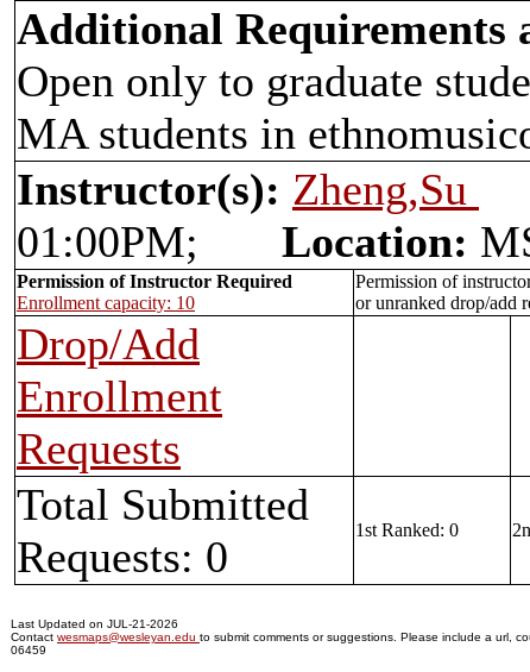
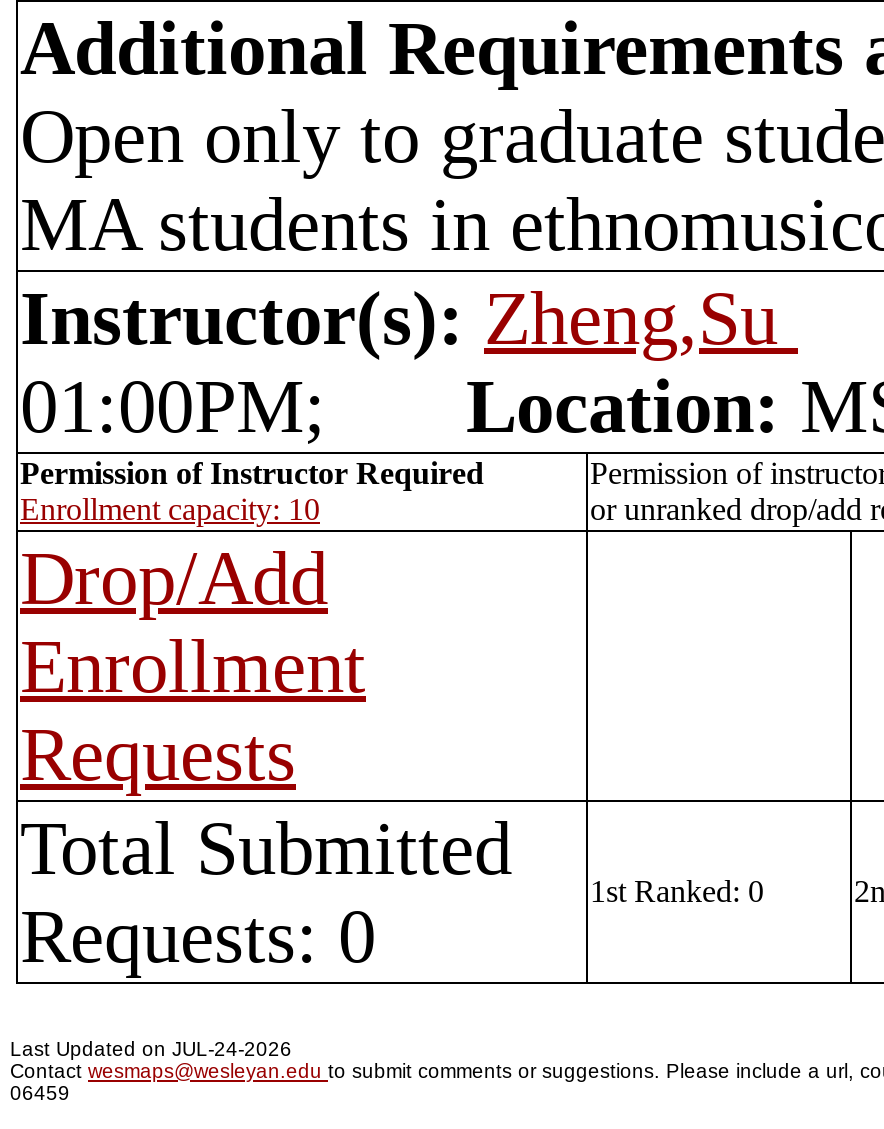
- Last Updated on JUL-21-2026
+ Last Updated on JUL-24-2026
